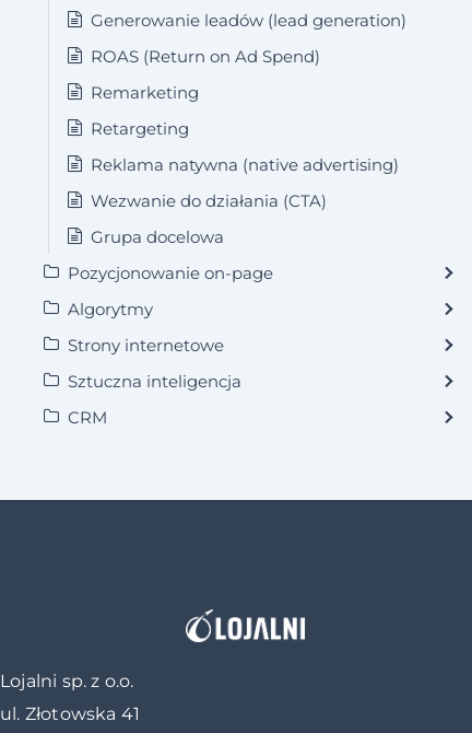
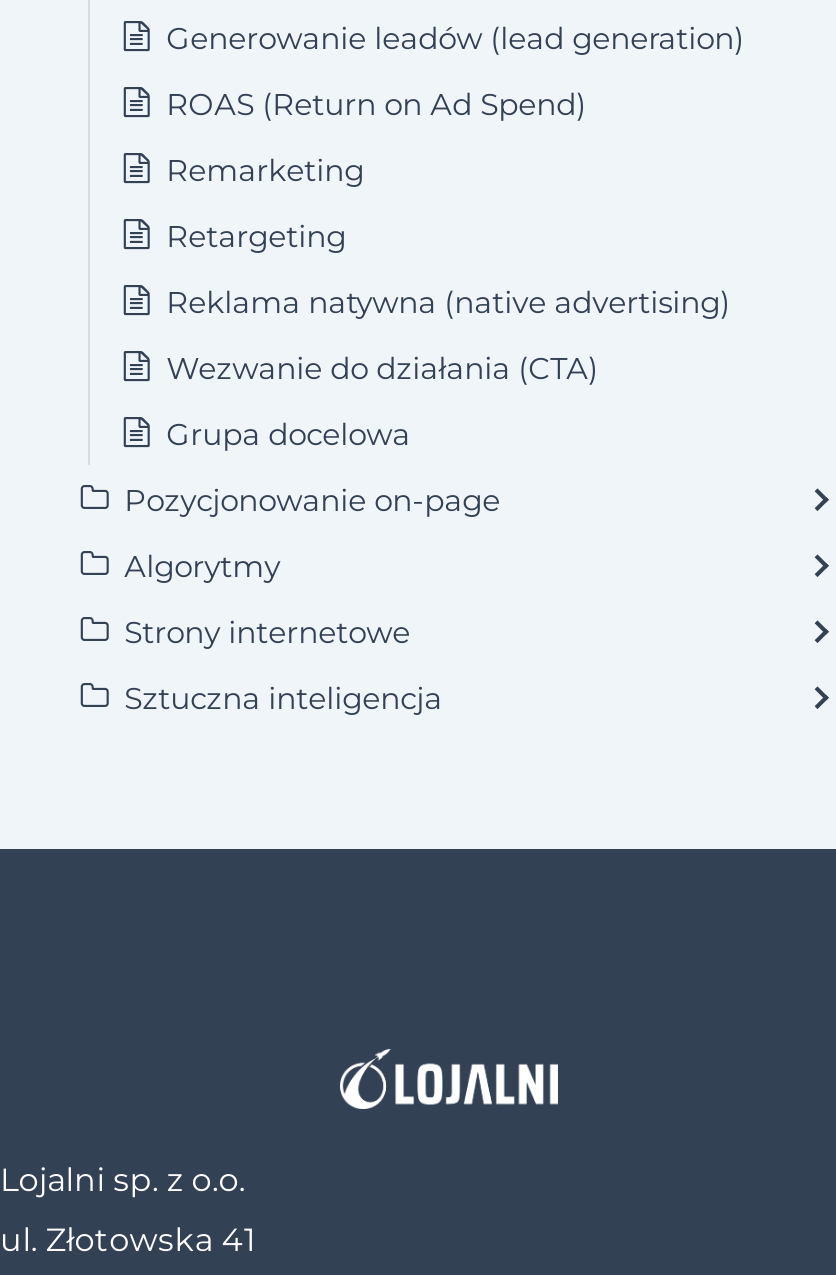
- CRM
